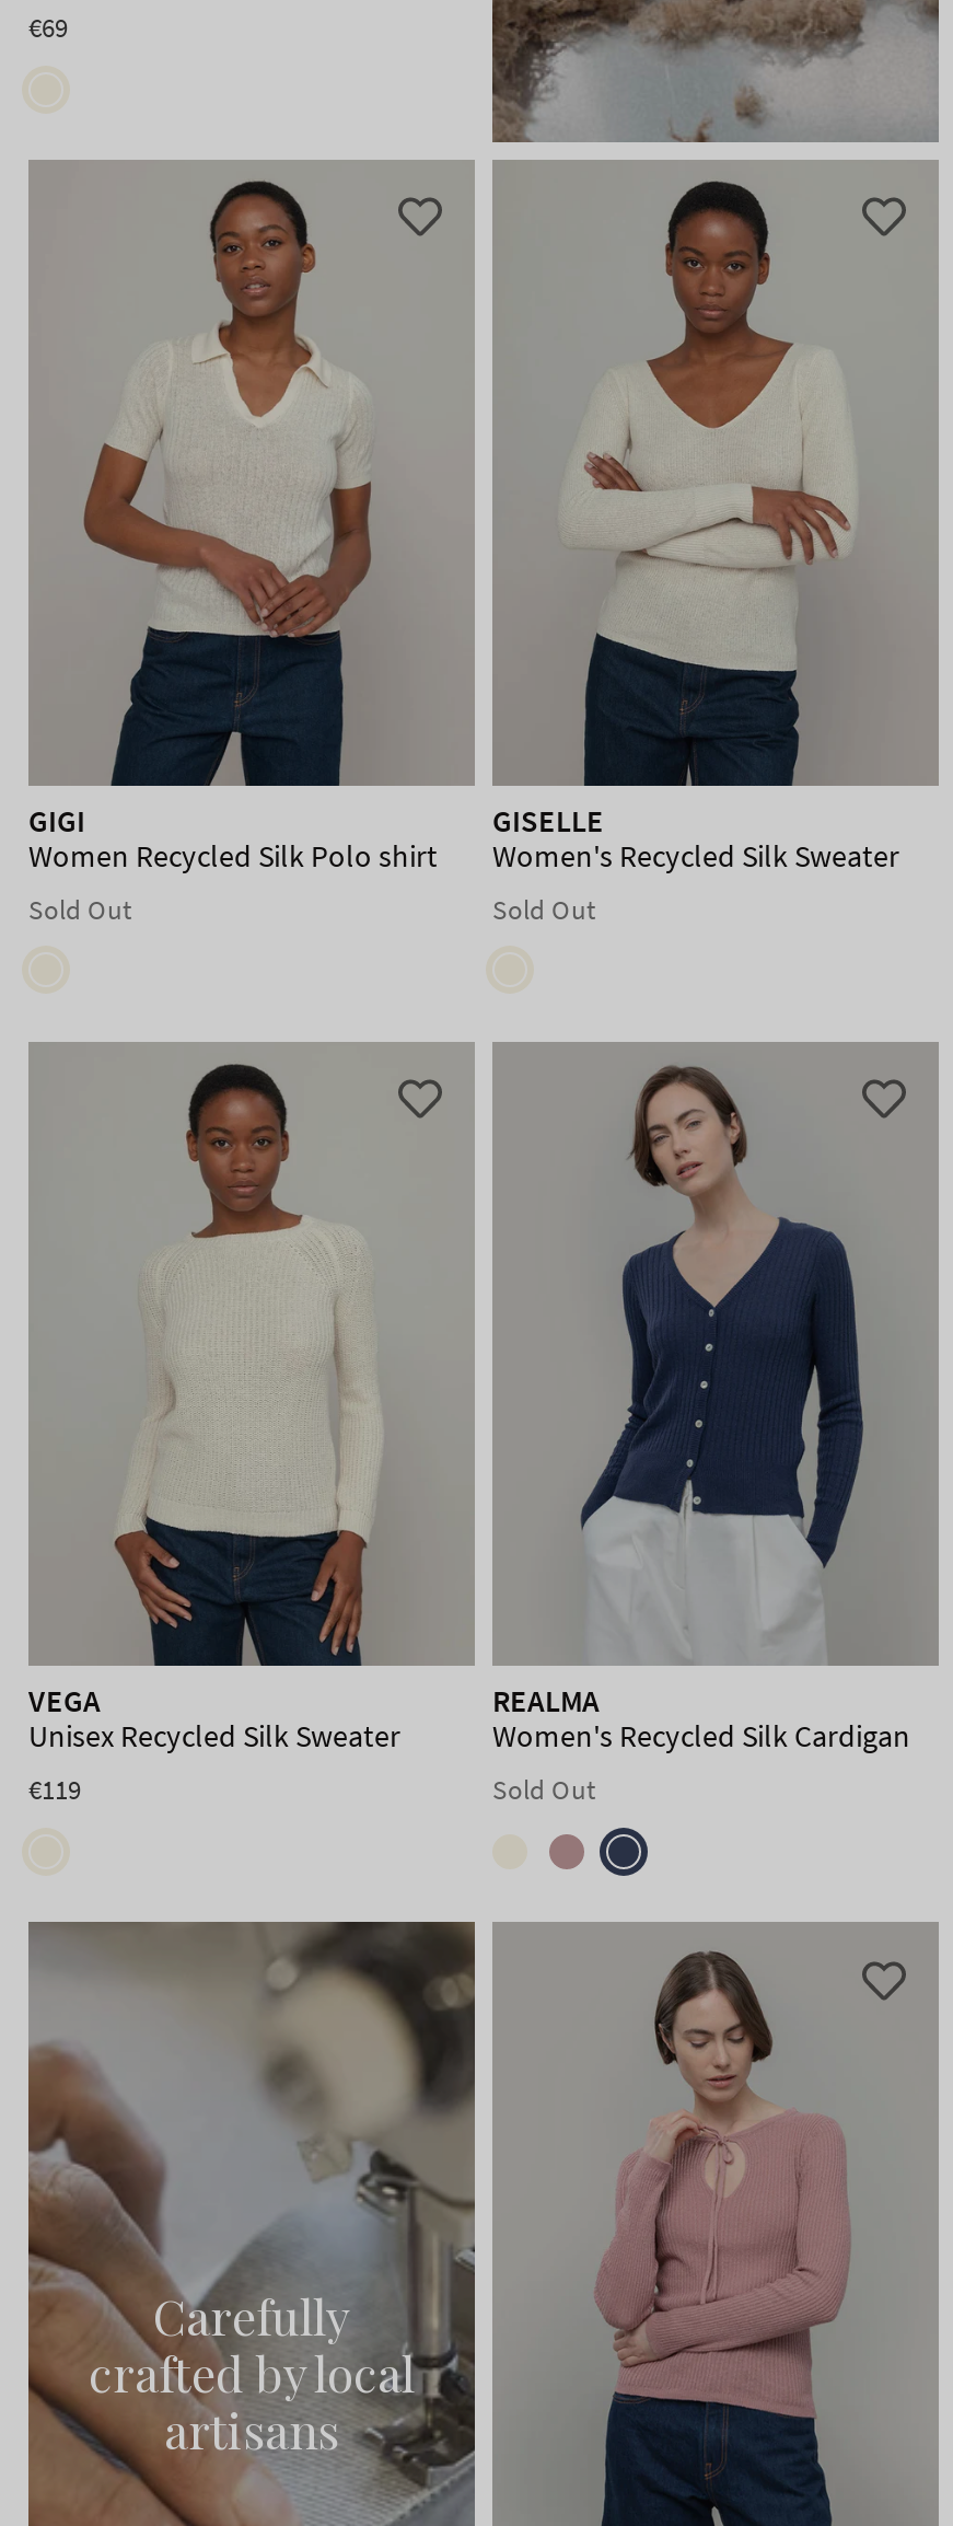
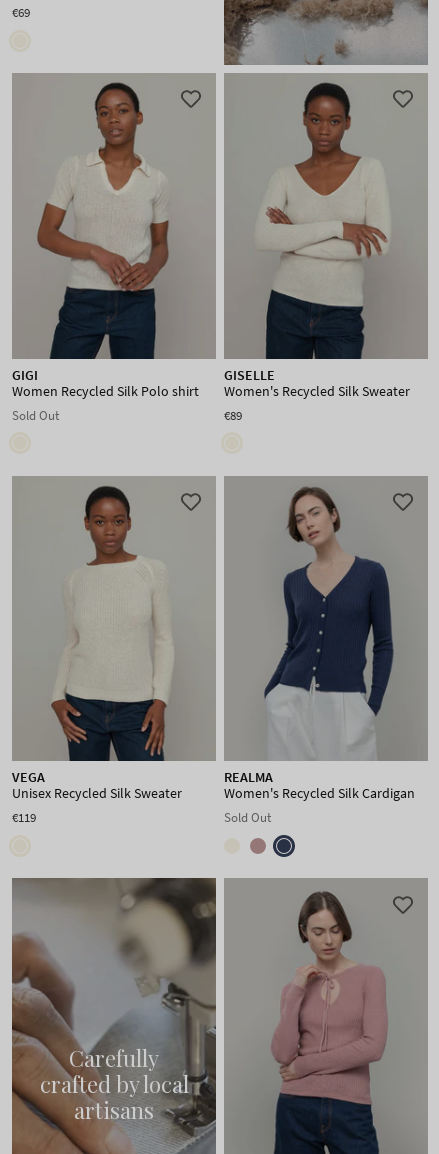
- Sold Out
+ €89
